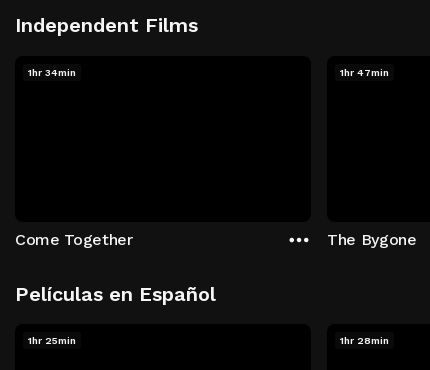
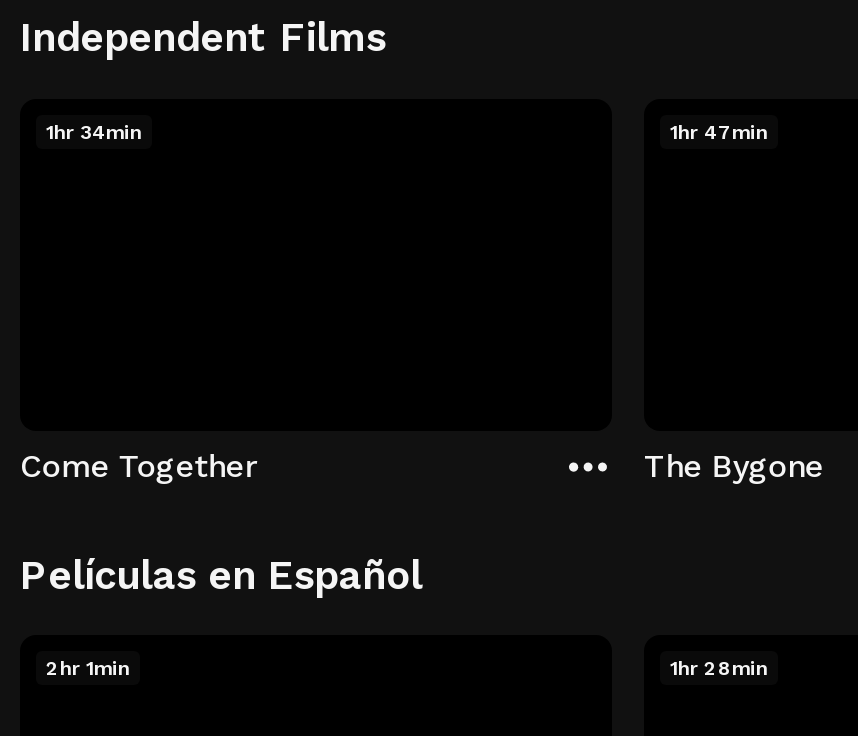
- 1hr 25min
+ 2hr 1min
